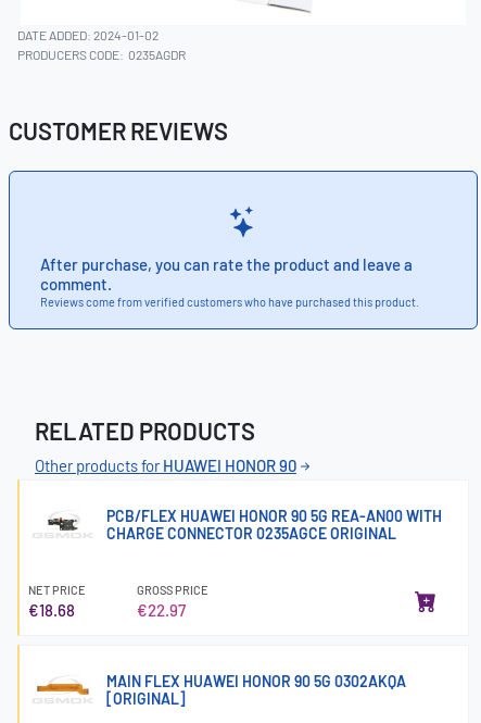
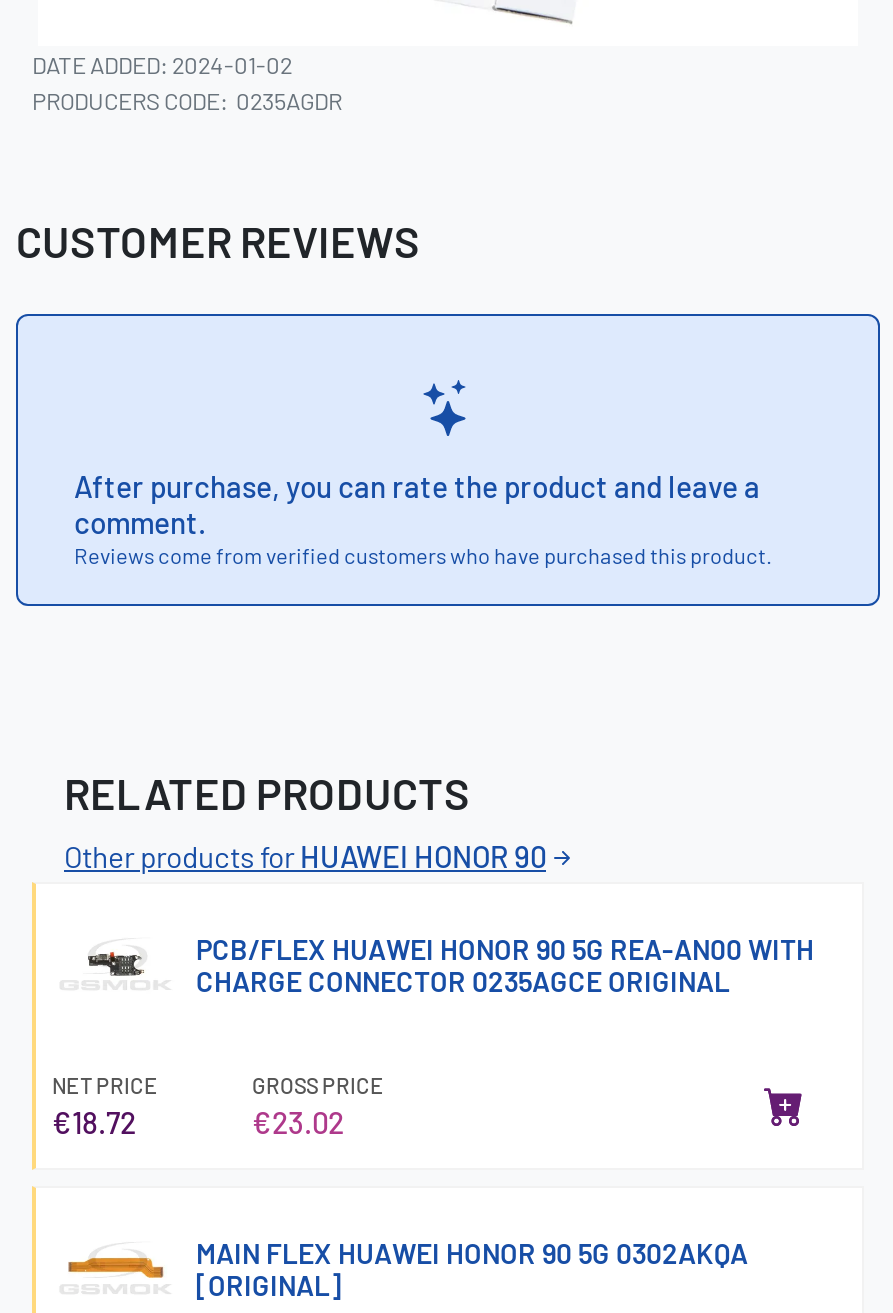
- €18.68
+ €18.72

- €22.97
+ €23.02
